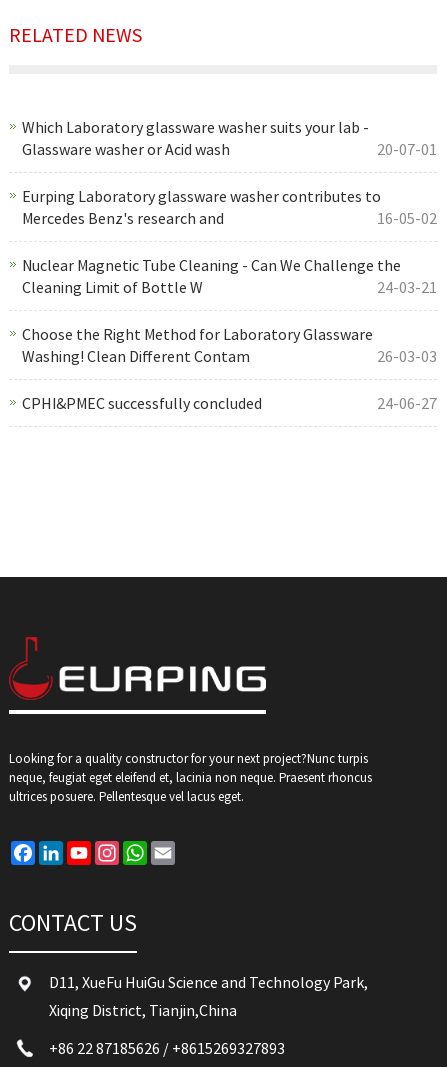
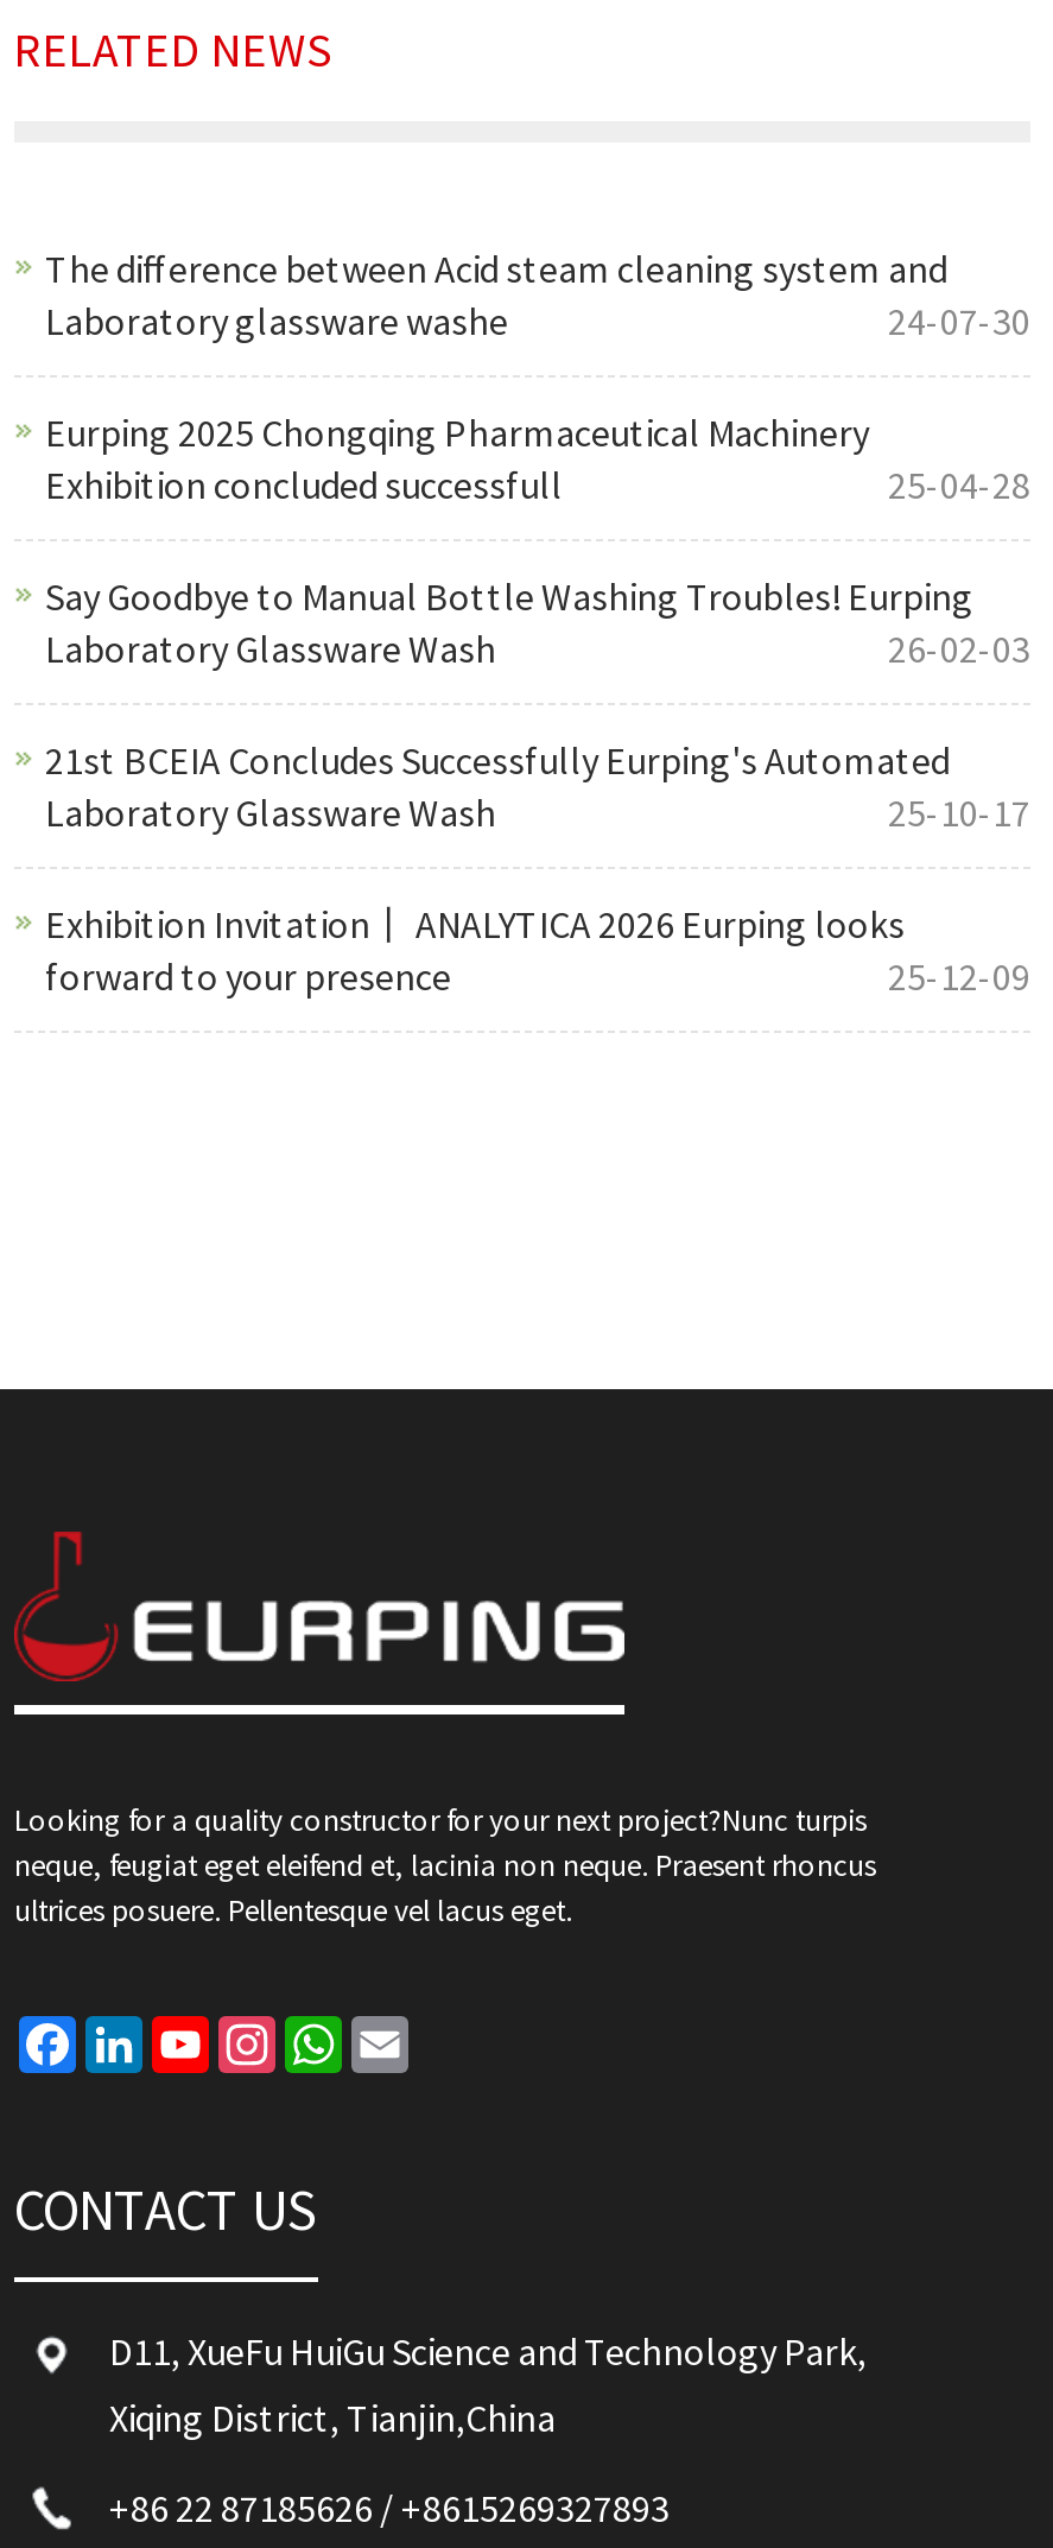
- Which Laboratory glassware washer suits your lab -
- Glassware washer or Acid wash
- 20-07-01
+ The difference between Acid steam cleaning system and
+ Laboratory glassware washe
+ 24-07-30

- Eurping Laboratory glassware washer contributes to
- Mercedes Benz's research and
- 16-05-02
+ Eurping 2025 Chongqing Pharmaceutical Machinery
+ Exhibition concluded successfull
+ 25-04-28

- Nuclear Magnetic Tube Cleaning - Can We Challenge the
- Cleaning Limit of Bottle W
- 24-03-21
+ Say Goodbye to Manual Bottle Washing Troubles! Eurping
+ Laboratory Glassware Wash
+ 26-02-03

- Choose the Right Method for Laboratory Glassware
- Washing! Clean Different Contam
- 26-03-03
+ 21st BCEIA Concludes Successfully Eurping's Automated
+ Laboratory Glassware Wash
+ 25-10-17

- CPHI&PMEC successfully concluded
- 24-06-27
+ Exhibition Invitation丨 ANALYTICA 2026 Eurping looks
+ forward to your presence
+ 25-12-09
